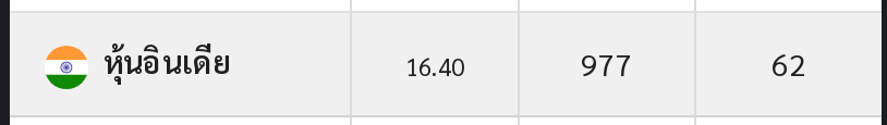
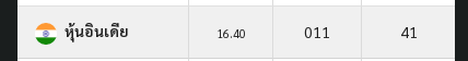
- 977
+ 011

- 62
+ 41
